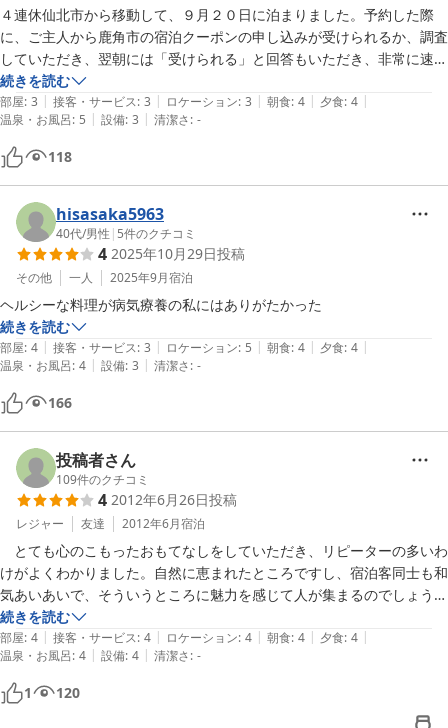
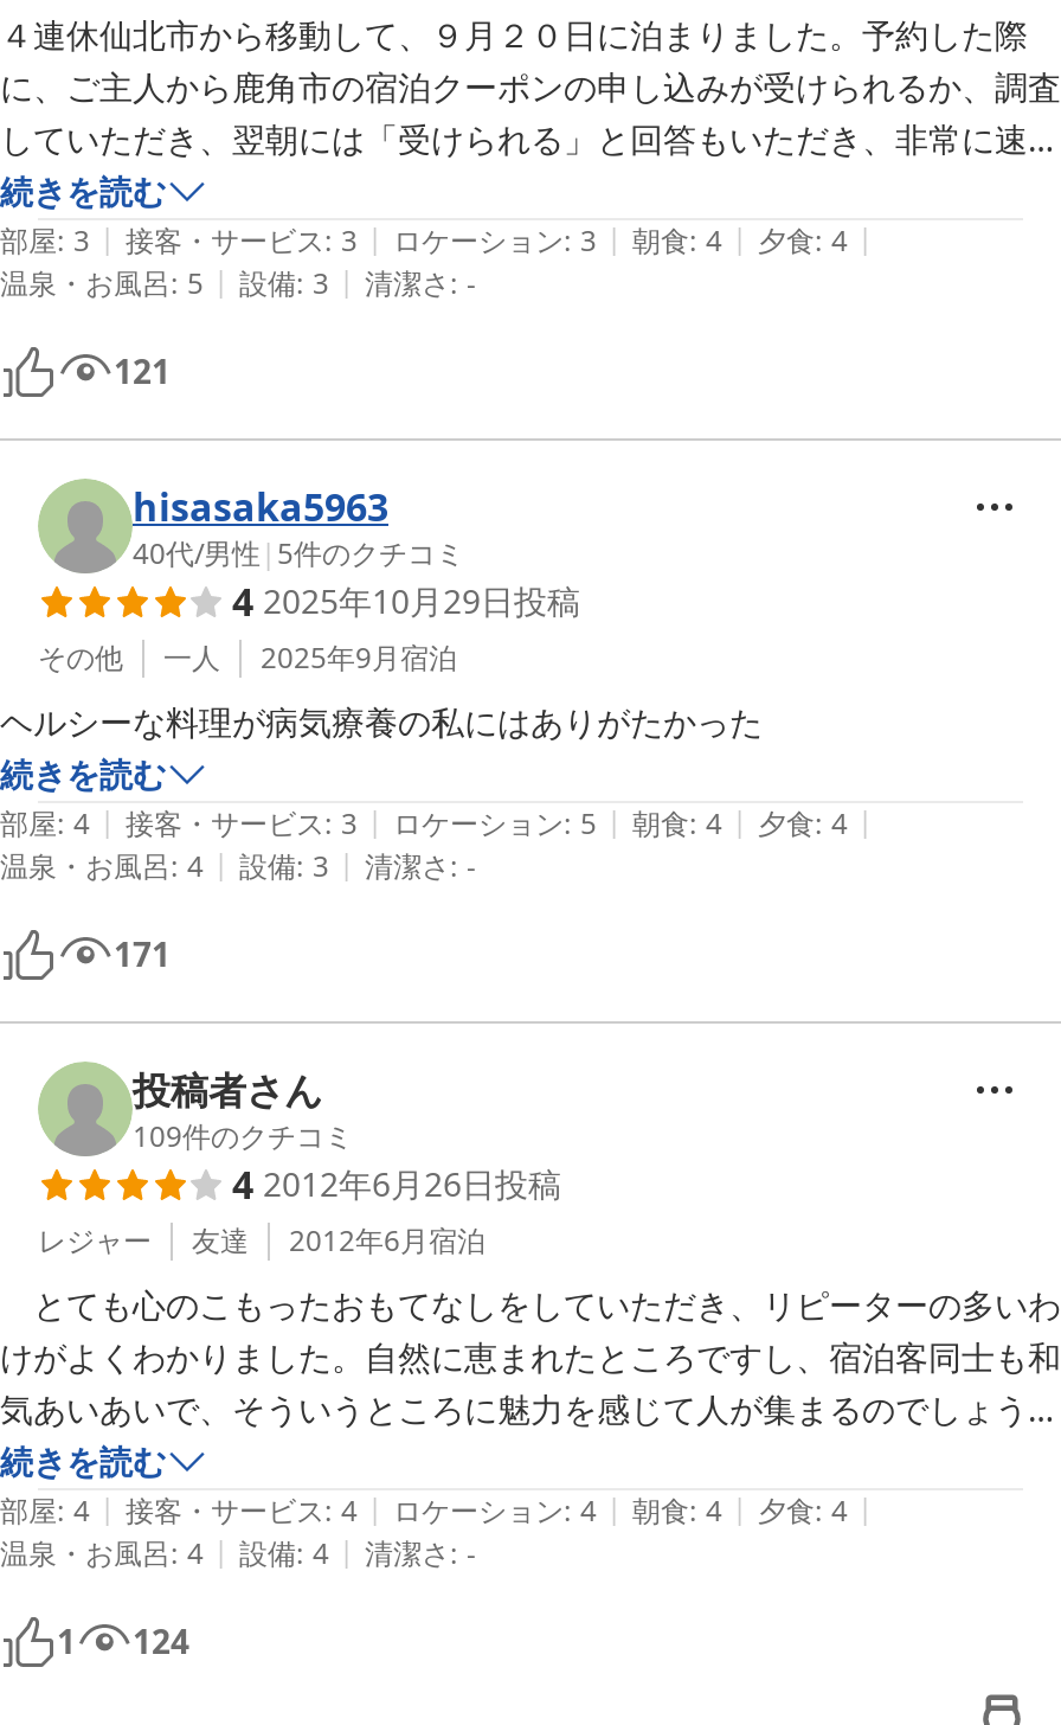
- 118
+ 121

- 166
+ 171

- 1 120
+ 1 124
